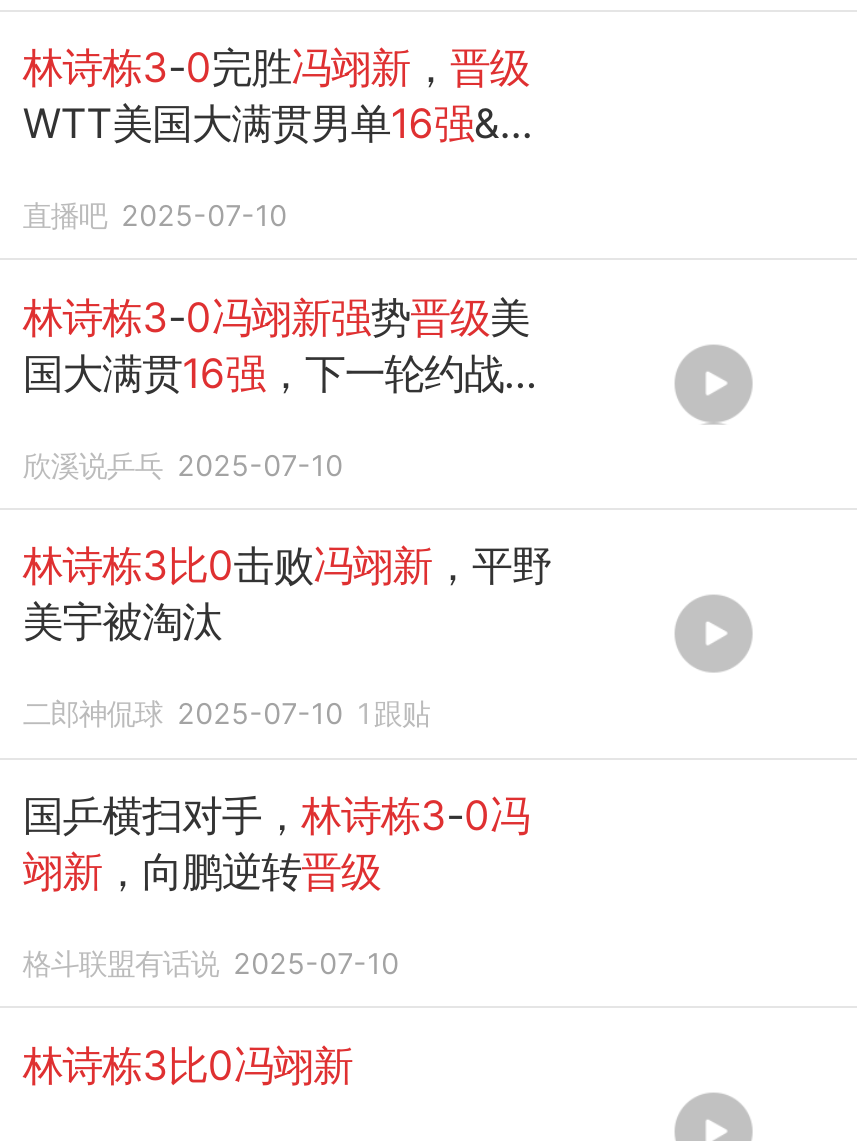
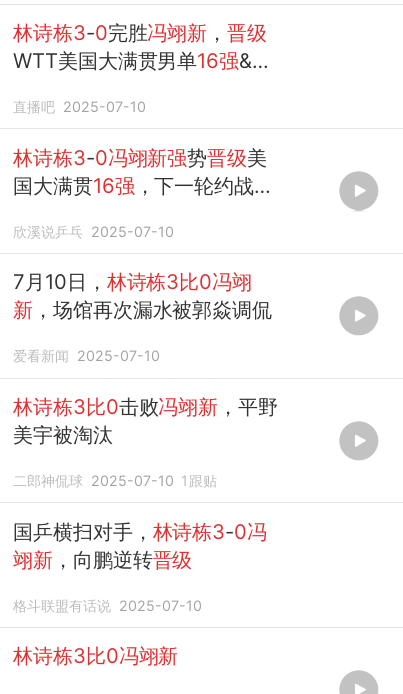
+ 7月10日，林诗栋3比0冯翊
+ 新，场馆再次漏水被郭焱调侃
+ 爱看新闻 2025-07-10
